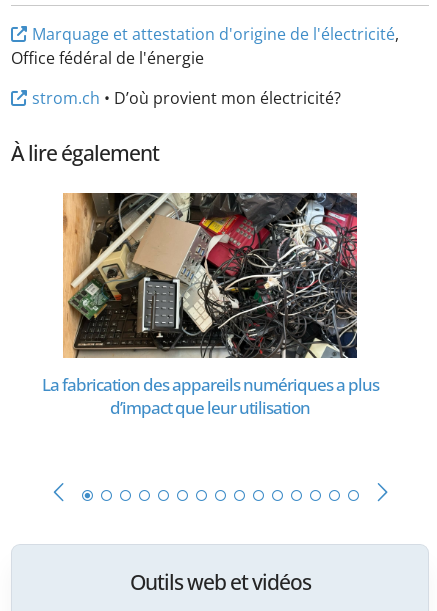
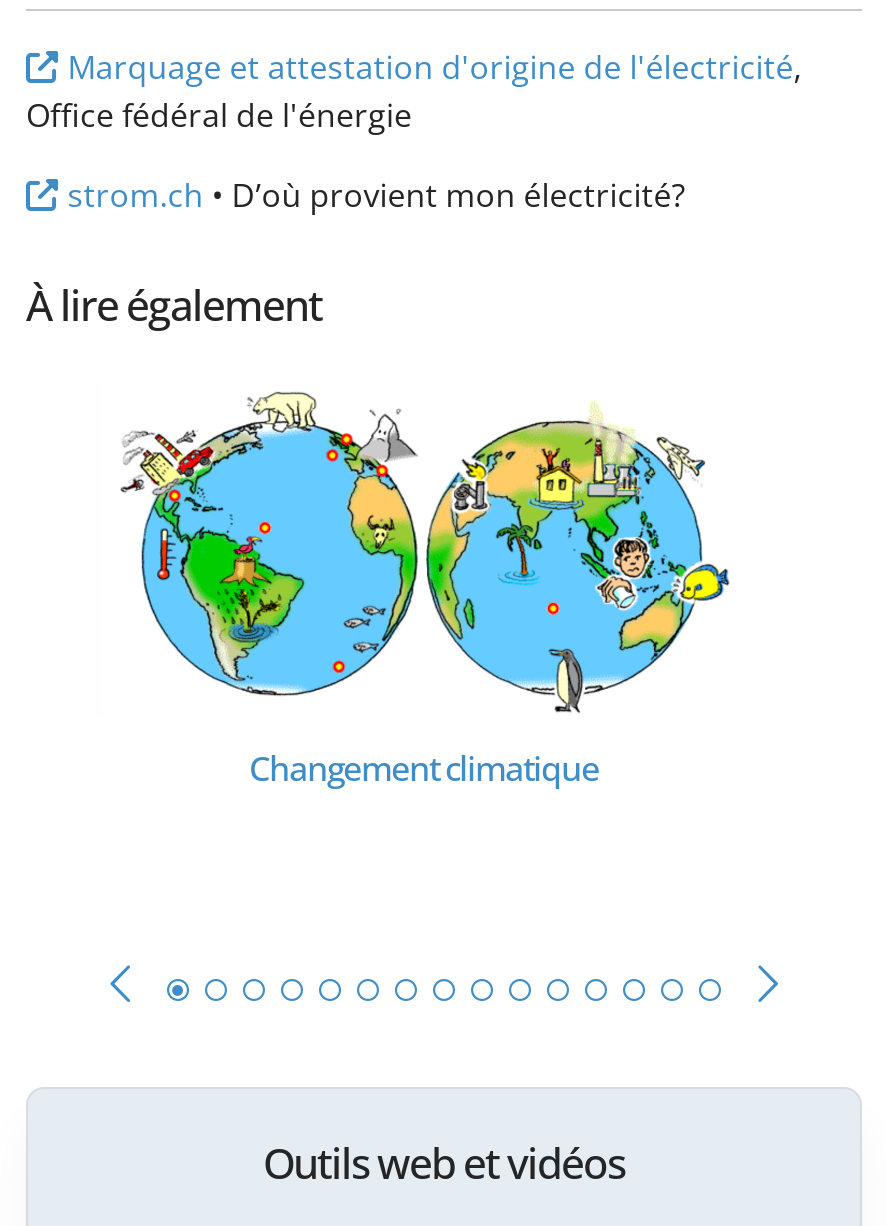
- [image]
- La fabrication des appareils numériques a plus
- d’impact que leur utilisation
+ [image]
+ Changement climatique
